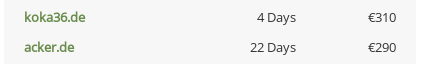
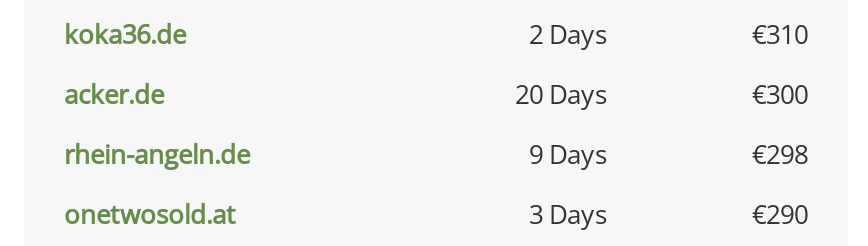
- 4 Days
+ 2 Days

- 22 Days
+ 20 Days
+ €300
+ rhein-angeln.de
+ 9 Days
+ €298
+ onetwosold.at
+ 3 Days
